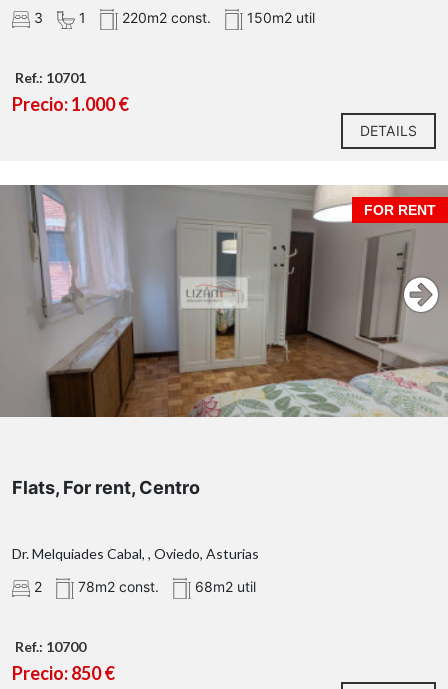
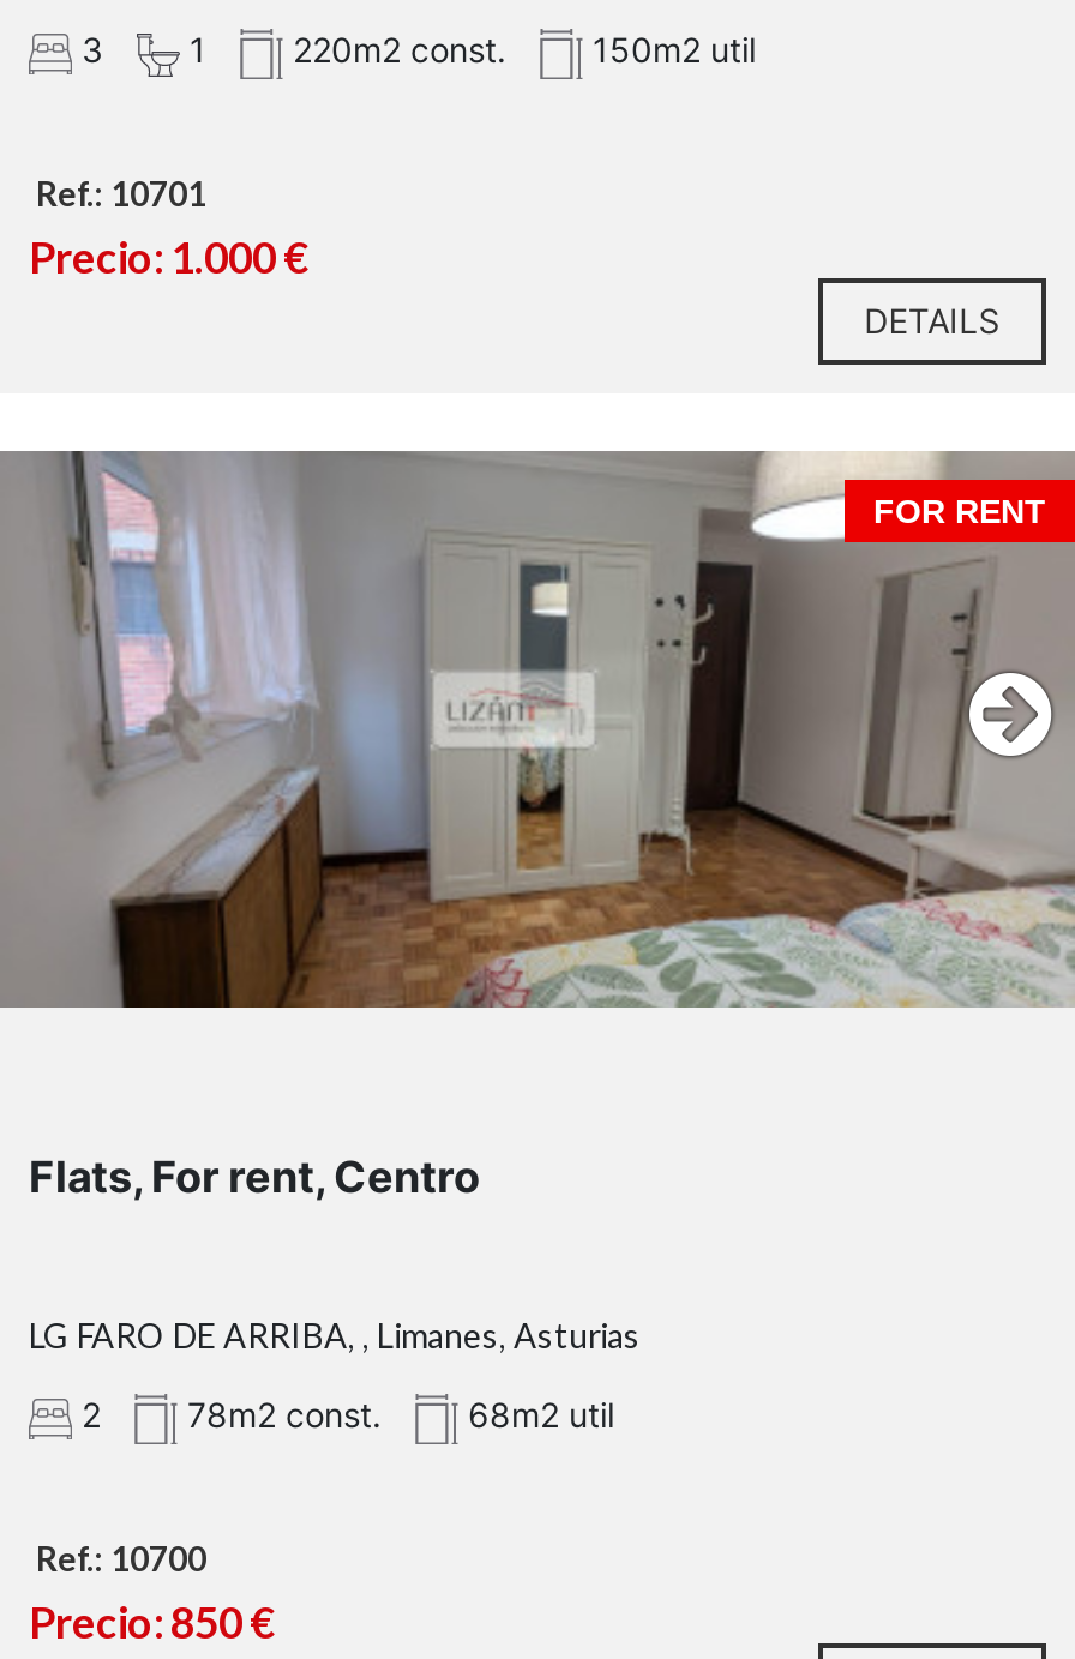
- Dr. Melquiades Cabal, , Oviedo, Asturias
+ LG FARO DE ARRIBA, , Limanes, Asturias
